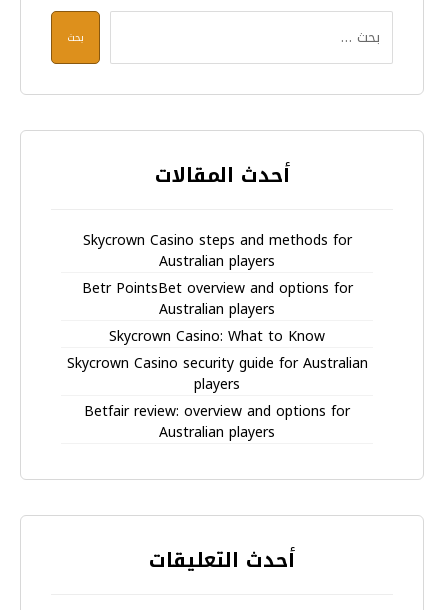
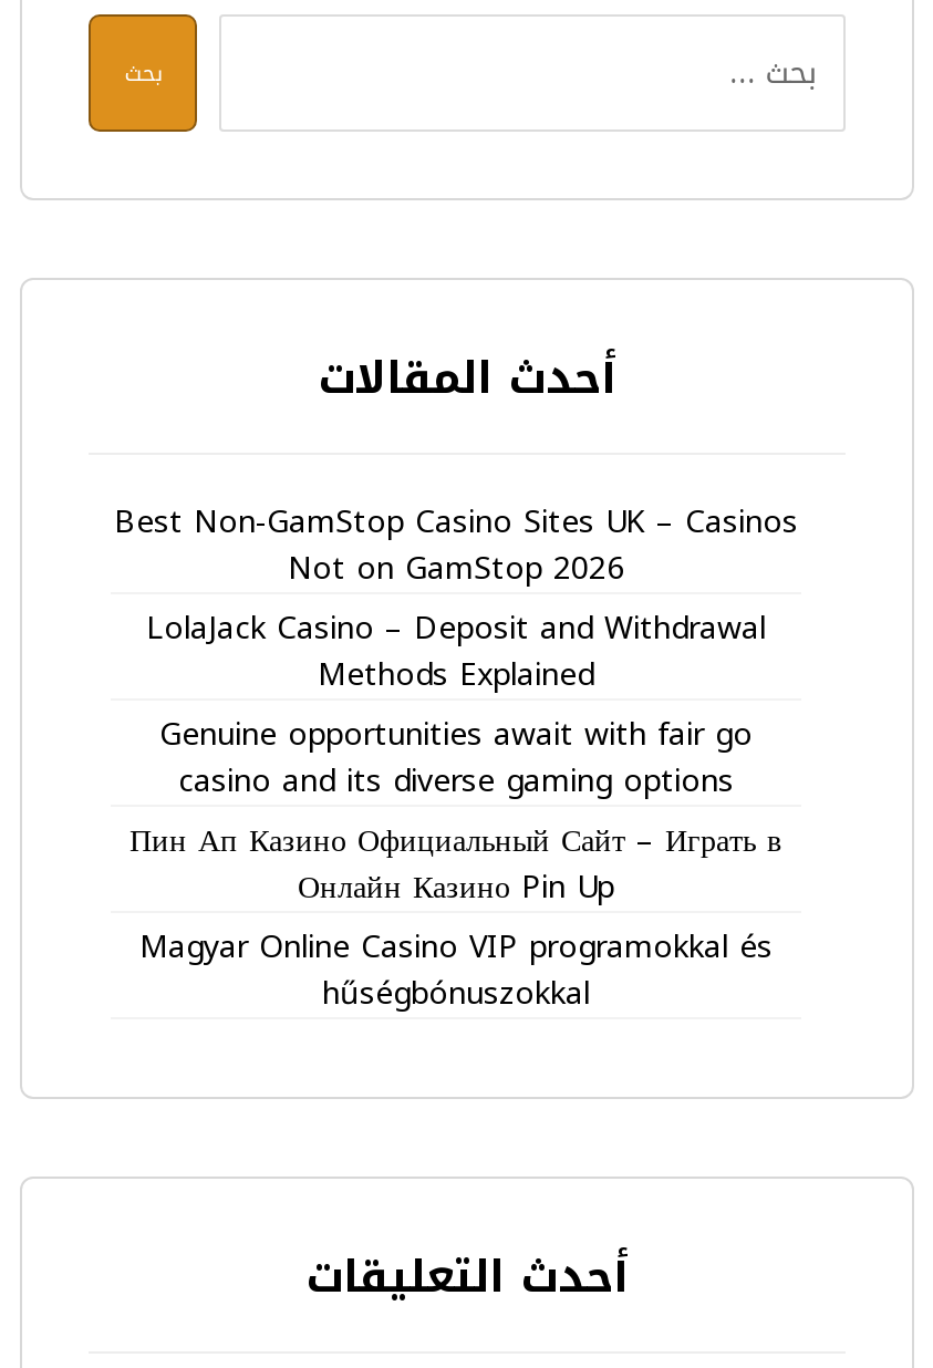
- Skycrown Casino steps and methods for
- Australian players
- Betr PointsBet overview and options for
- Australian players
- Skycrown Casino: What to Know
- Skycrown Casino security guide for Australian
- players
- Betfair review: overview and options for
- Australian players
+ Best Non-GamStop Casino Sites UK – Casinos
+ Not on GamStop 2026
+ LolaJack Casino – Deposit and Withdrawal
+ Methods Explained
+ Genuine opportunities await with fair go
+ casino and its diverse gaming options
+ Пин Ап Казино Официальный Сайт – Играть в
+ Онлайн Казино Pin Up
+ Magyar Online Casino VIP programokkal és
+ hűségbónuszokkal
